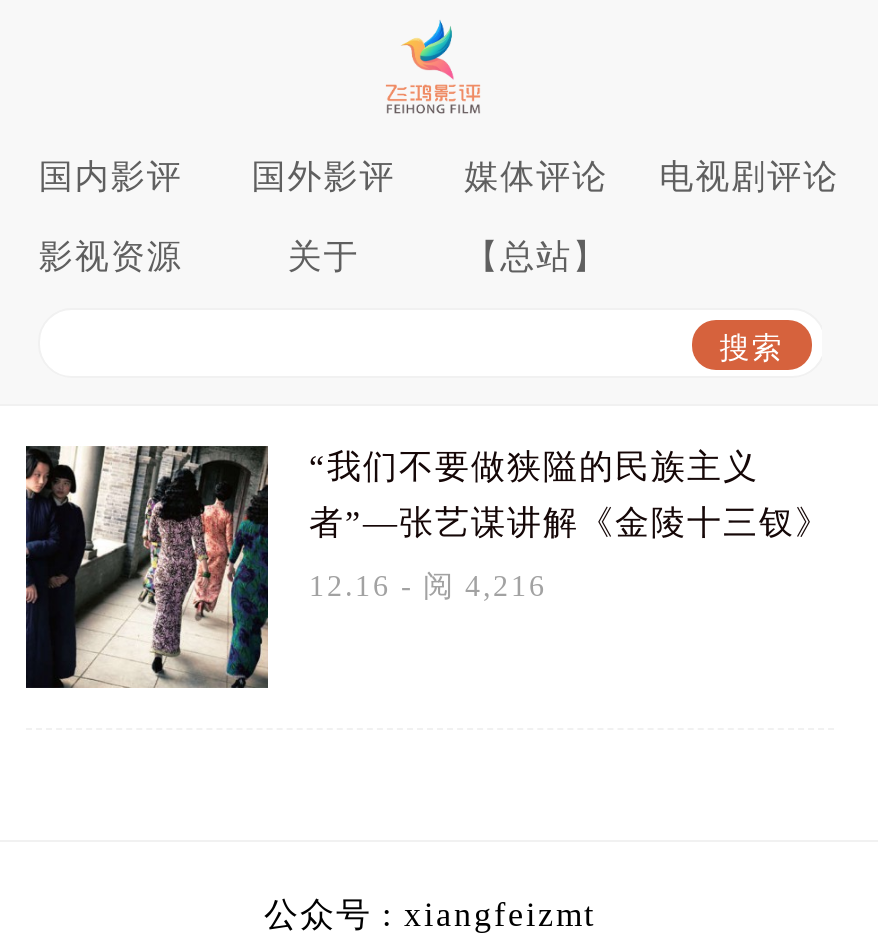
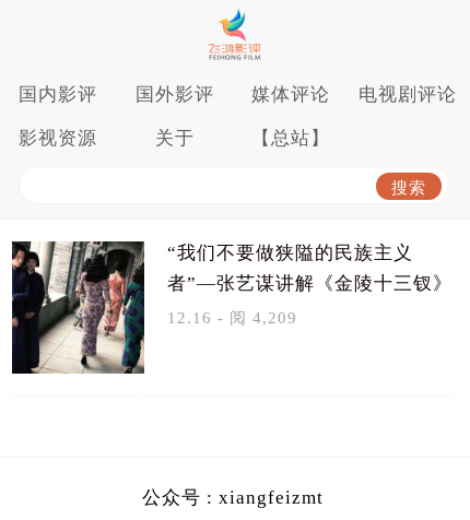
- 12.16 - 阅 4,216
+ 12.16 - 阅 4,209
